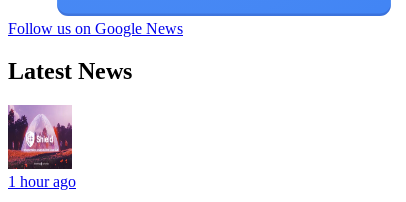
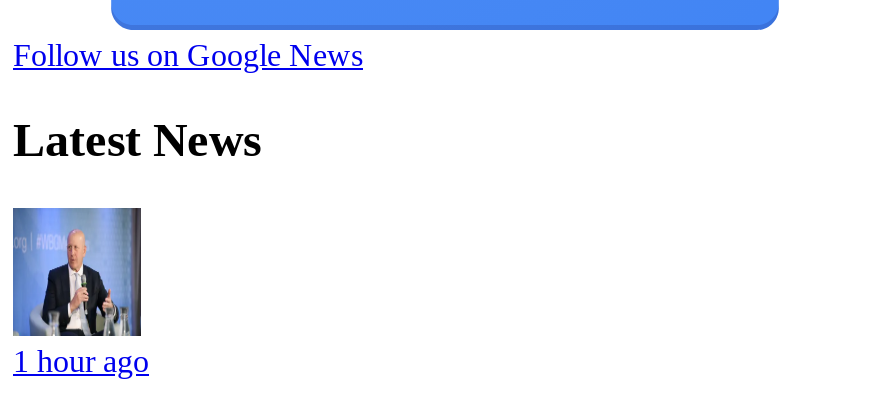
- [image]
+ [image]
